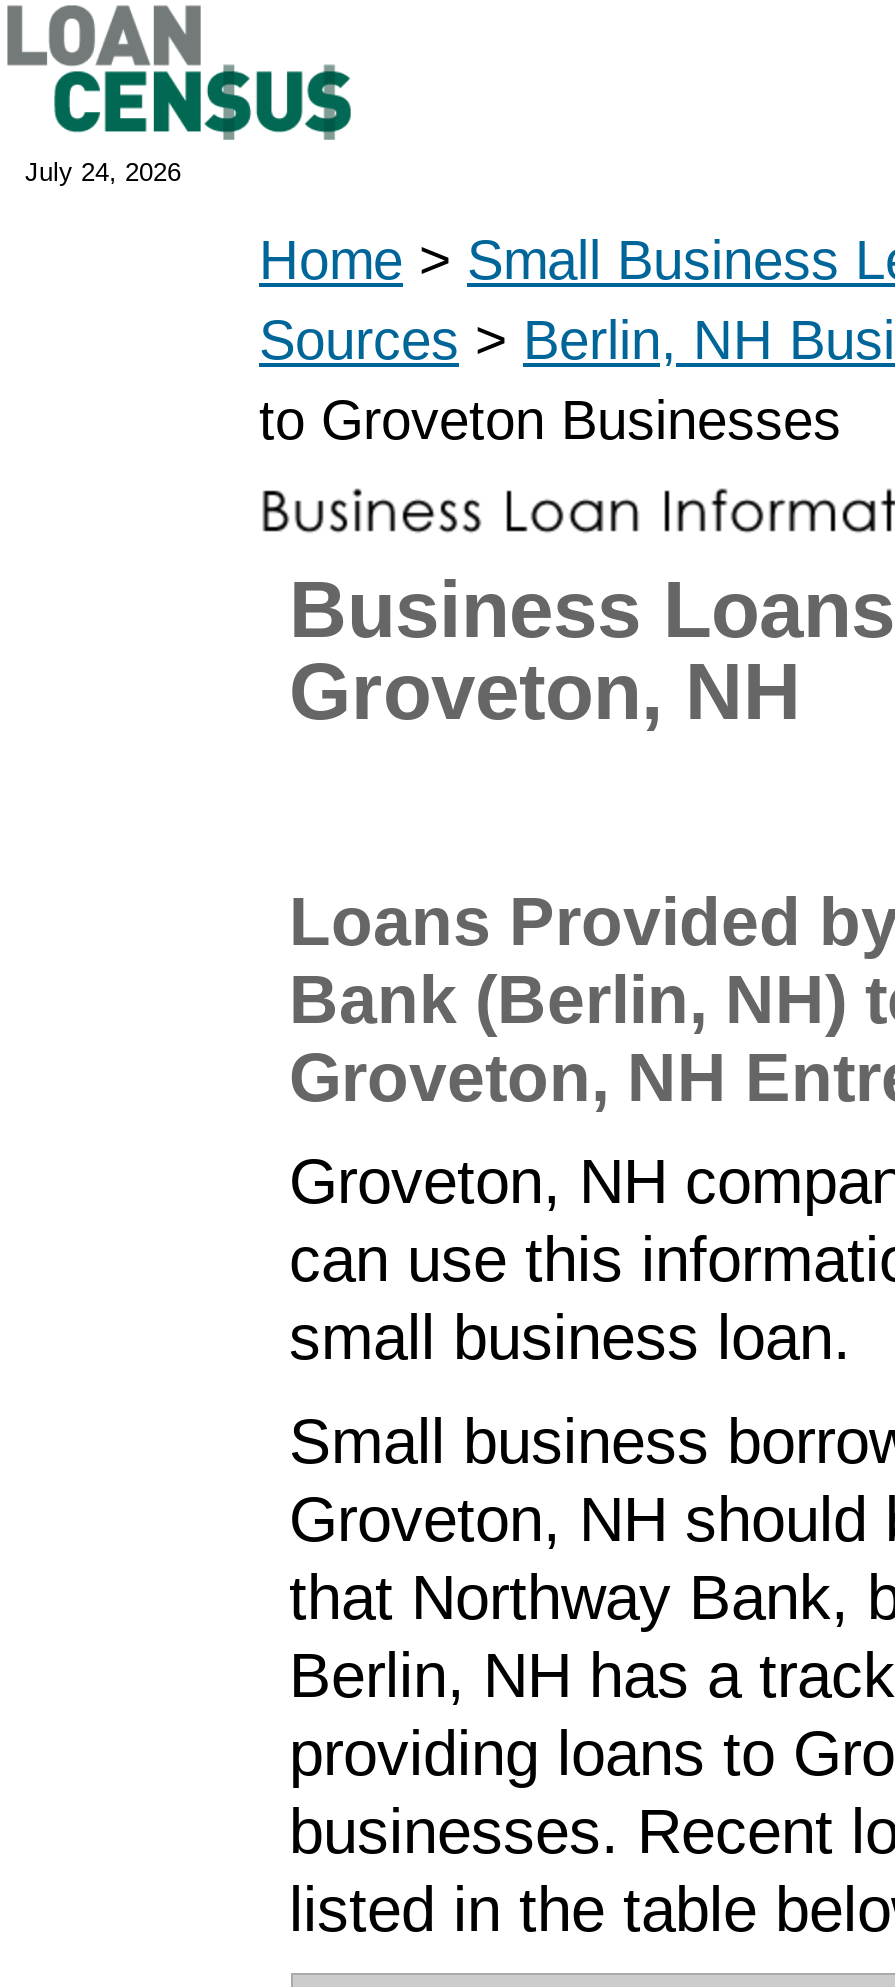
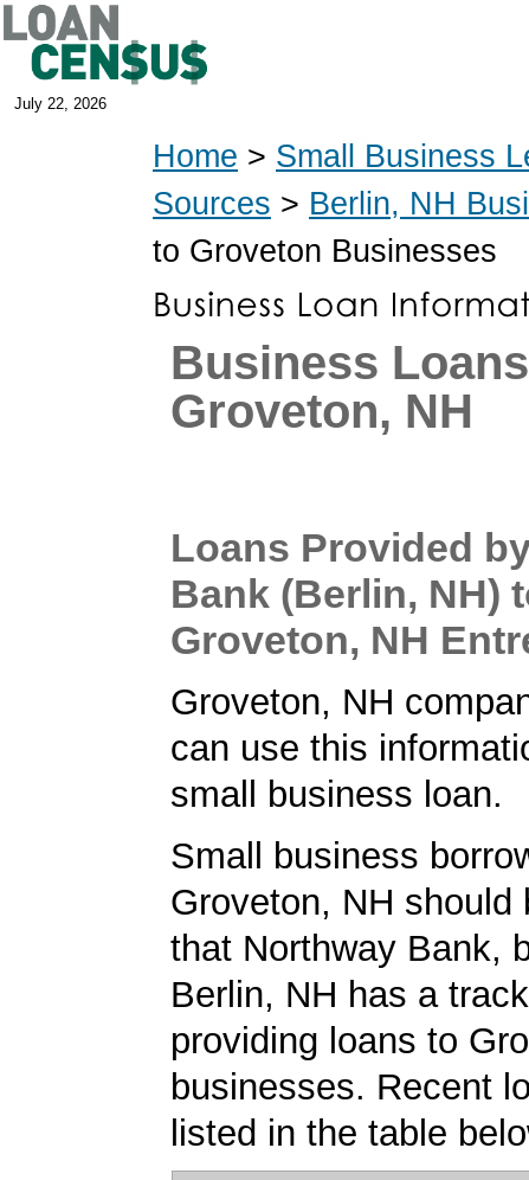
- July 24, 2026
+ July 22, 2026
